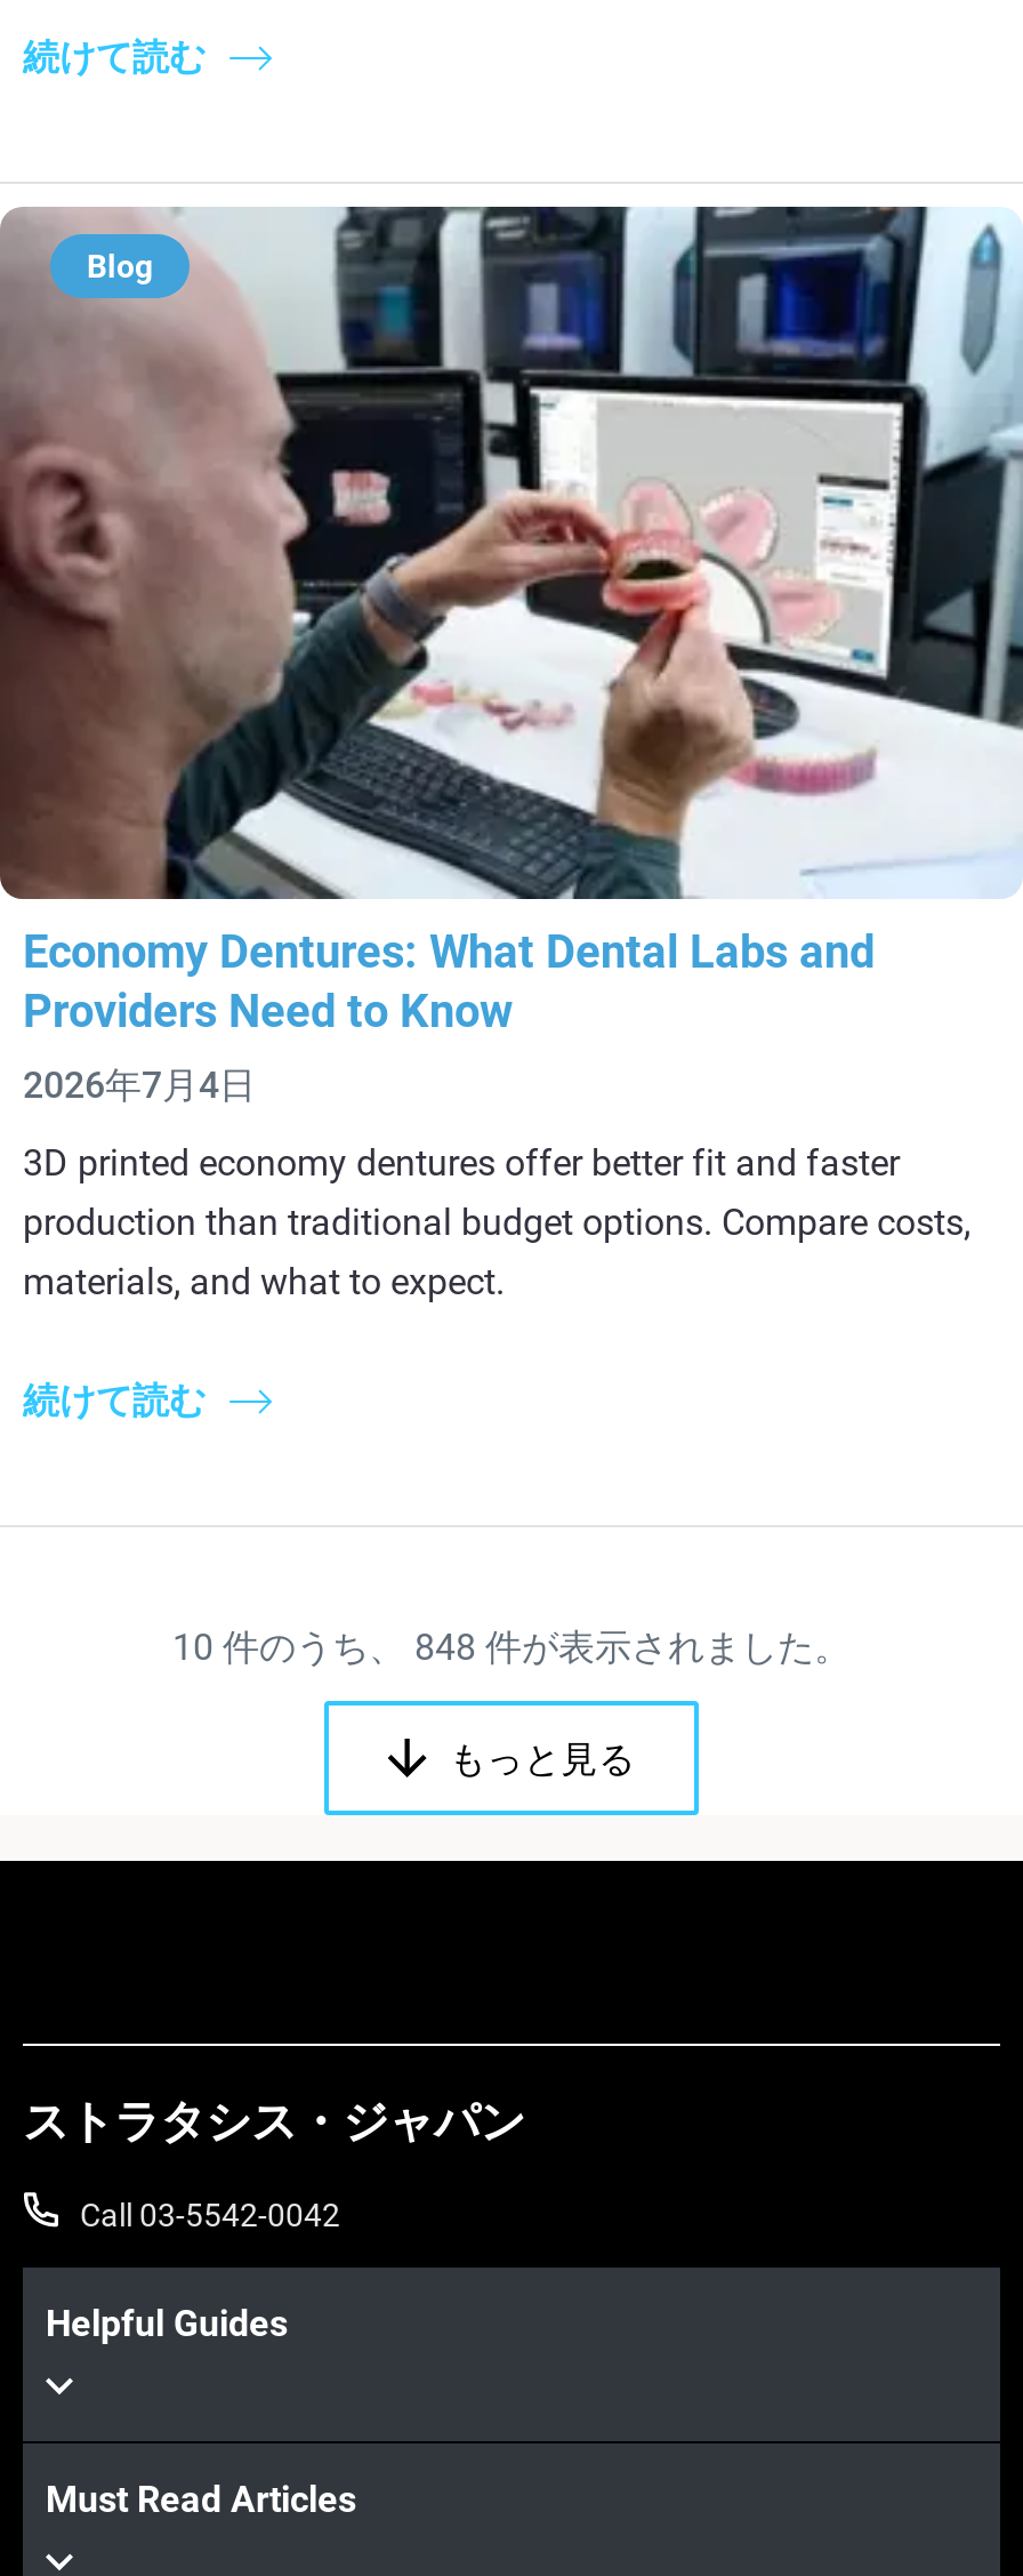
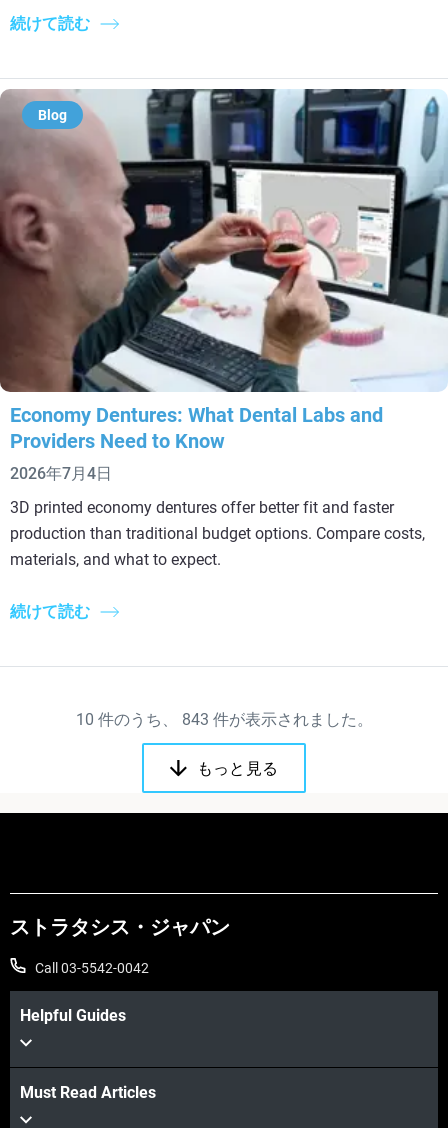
- 10件のうち、848件が表示されました。
+ 10件のうち、843件が表示されました。
